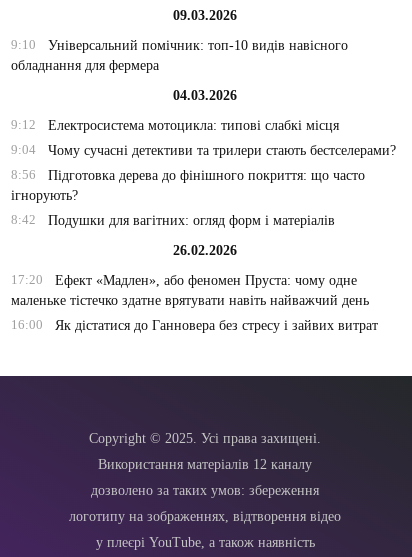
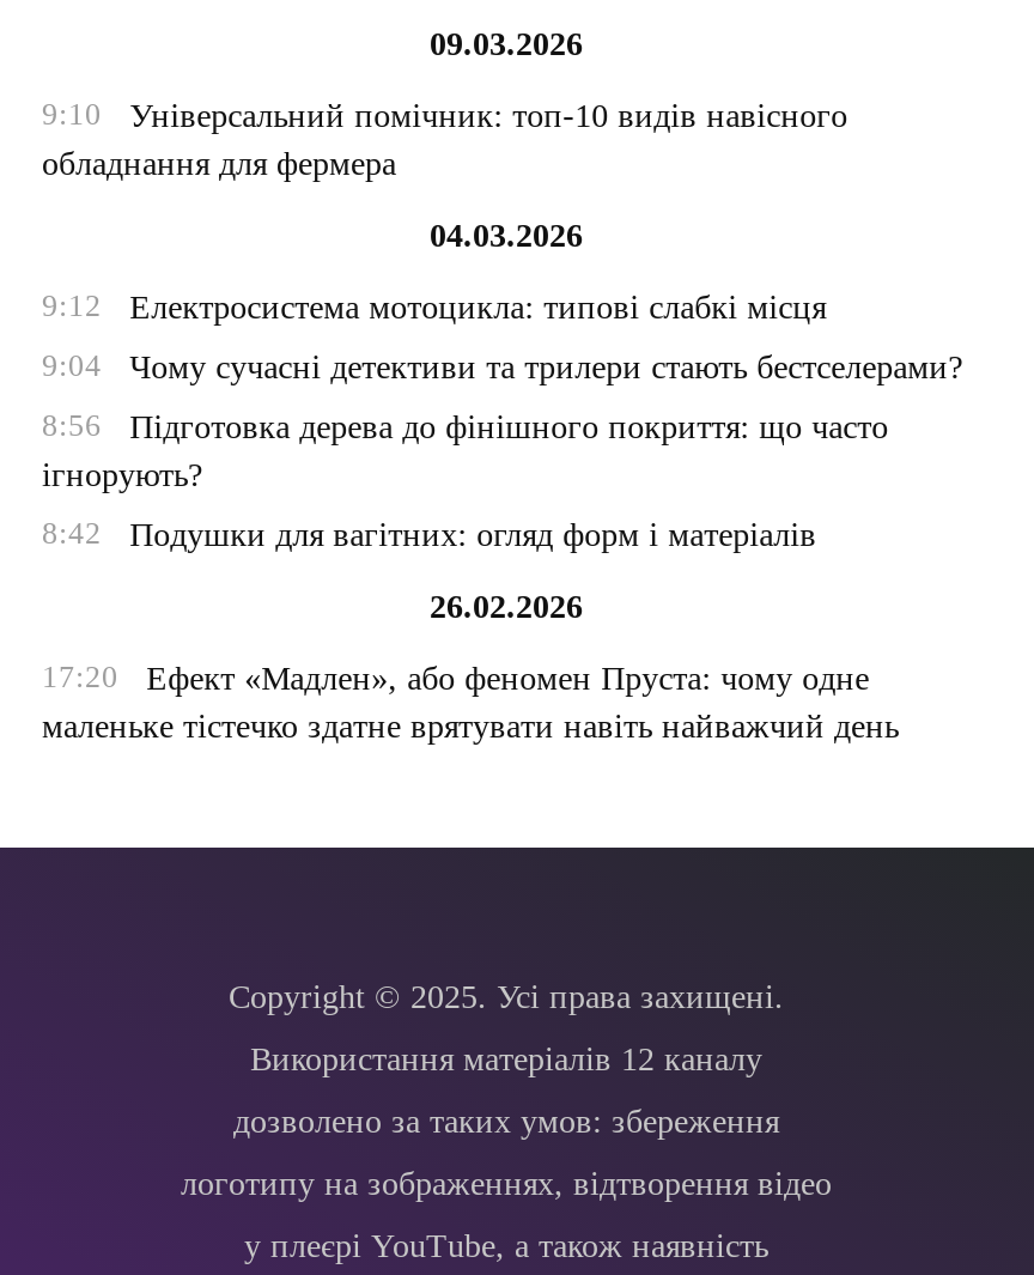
- 16:00
- Як дістатися до Ганновера без стресу і зайвих витрат
